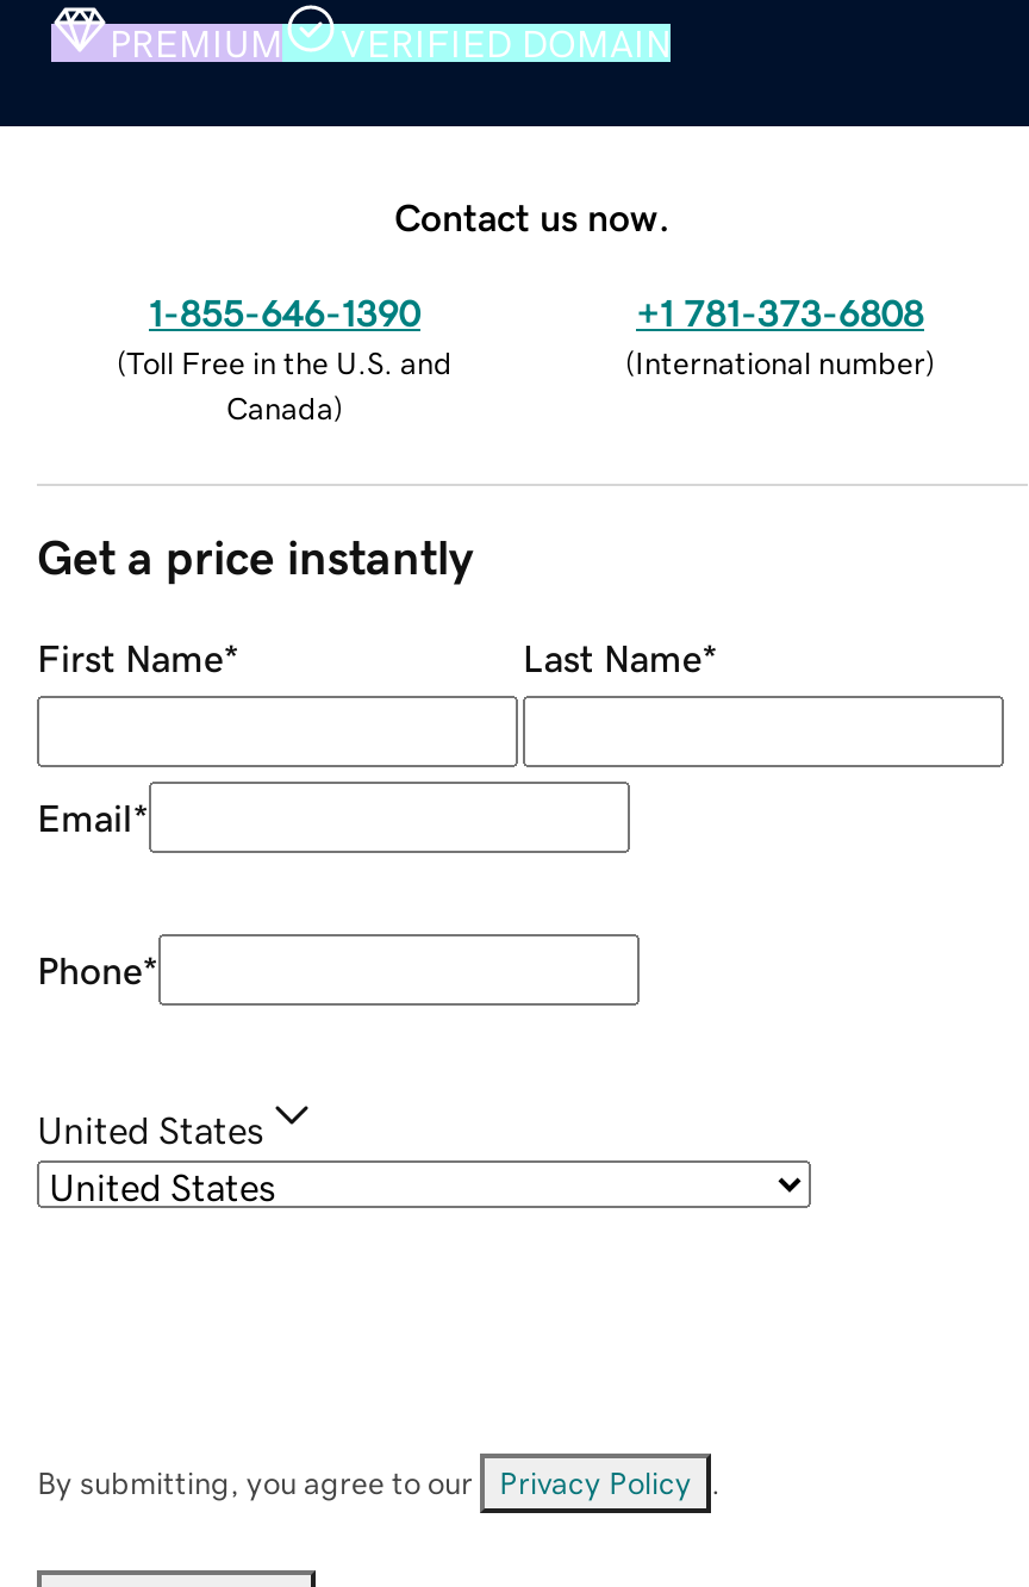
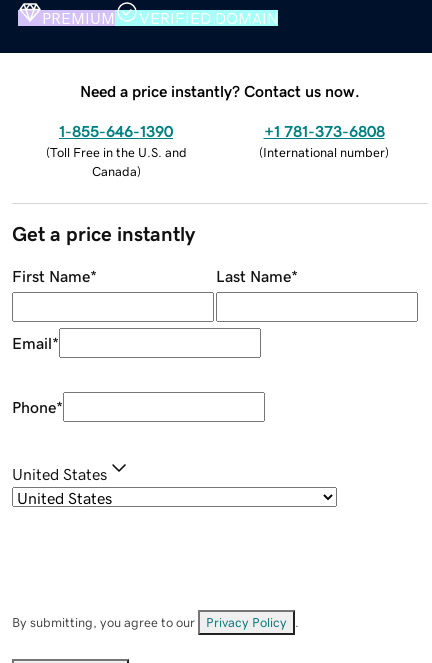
- Contact us now.
+ Need a price instantly? Contact us now.
